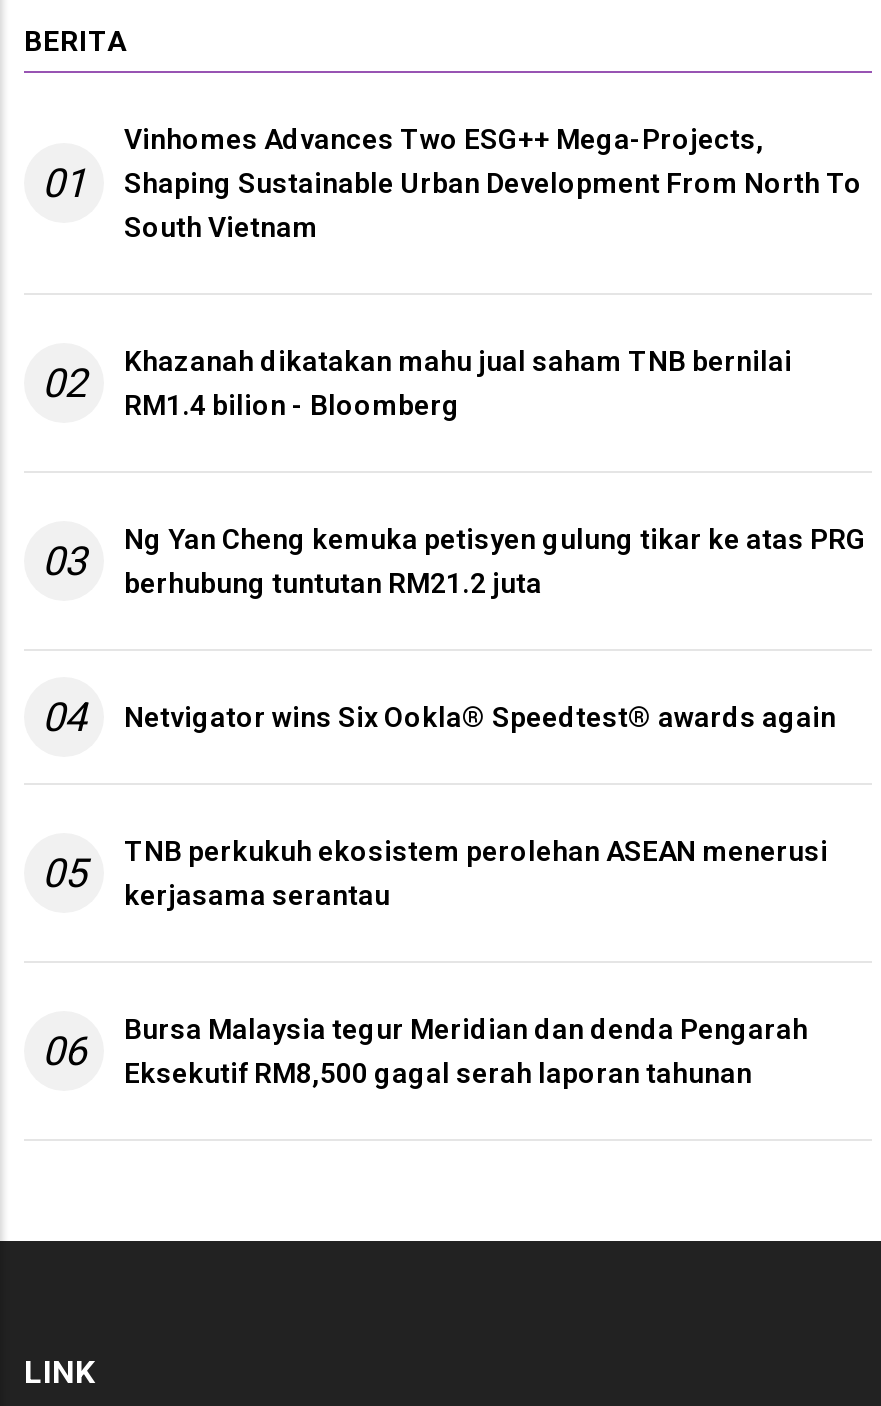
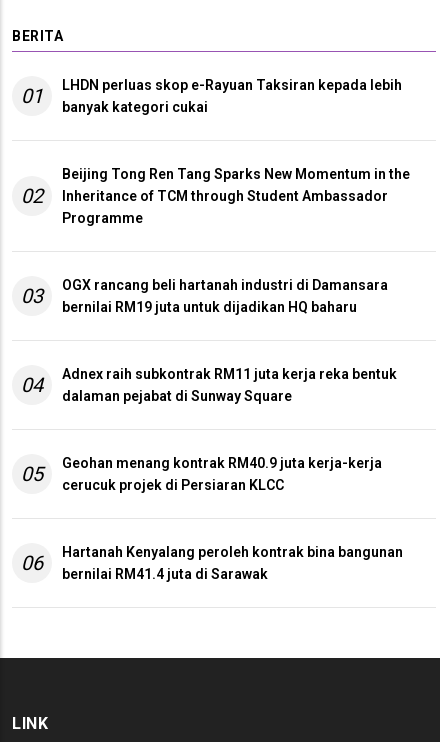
- Vinhomes Advances Two ESG++ Mega-Projects,
- Shaping Sustainable Urban Development From North To
- South Vietnam
+ LHDN perluas skop e-Rayuan Taksiran kepada lebih
+ banyak kategori cukai

- Khazanah dikatakan mahu jual saham TNB bernilai
- RM1.4 bilion - Bloomberg
+ Beijing Tong Ren Tang Sparks New Momentum in the
+ Inheritance of TCM through Student Ambassador
+ Programme

- Ng Yan Cheng kemuka petisyen gulung tikar ke atas PRG
- berhubung tuntutan RM21.2 juta
+ OGX rancang beli hartanah industri di Damansara
+ bernilai RM19 juta untuk dijadikan HQ baharu

- Netvigator wins Six Ookla® Speedtest® awards again
+ Adnex raih subkontrak RM11 juta kerja reka bentuk
+ dalaman pejabat di Sunway Square

- TNB perkukuh ekosistem perolehan ASEAN menerusi
- kerjasama serantau
+ Geohan menang kontrak RM40.9 juta kerja-kerja
+ cerucuk projek di Persiaran KLCC

- Bursa Malaysia tegur Meridian dan denda Pengarah
- Eksekutif RM8,500 gagal serah laporan tahunan
+ Hartanah Kenyalang peroleh kontrak bina bangunan
+ bernilai RM41.4 juta di Sarawak
